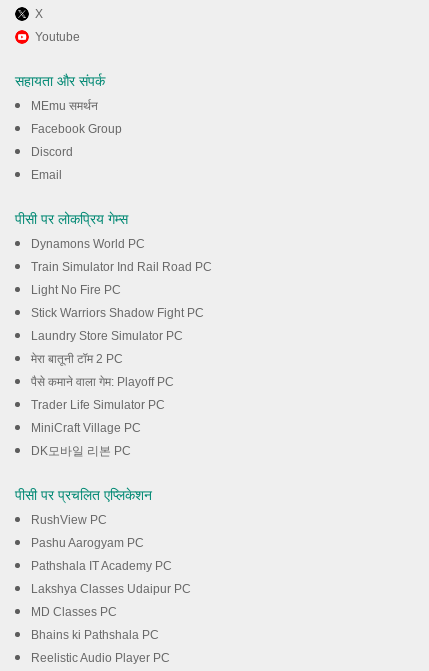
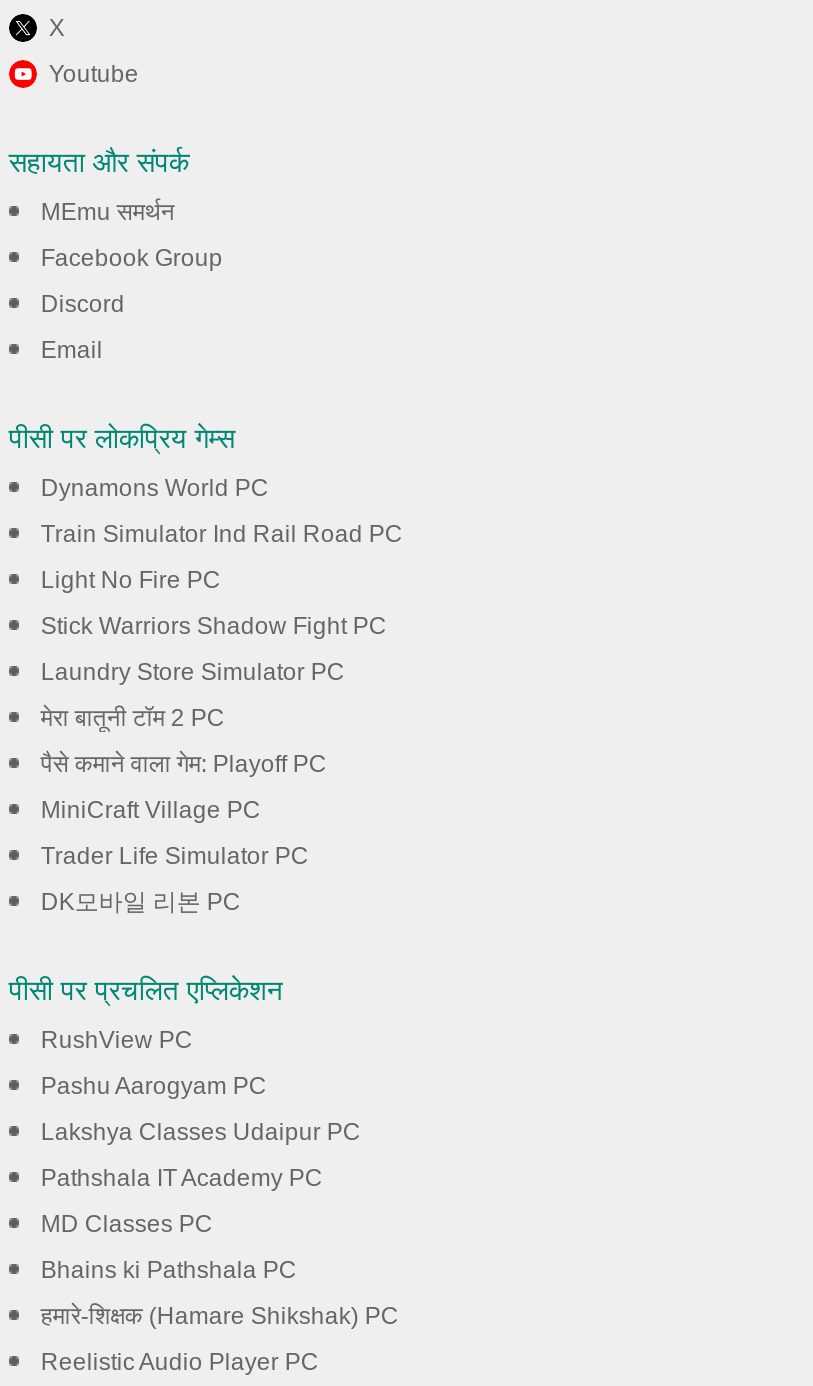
moved up: MiniCraft Village PC

moved up: Lakshya Classes Udaipur PC

+ हमारे-शिक्षक (Hamare Shikshak) PC
